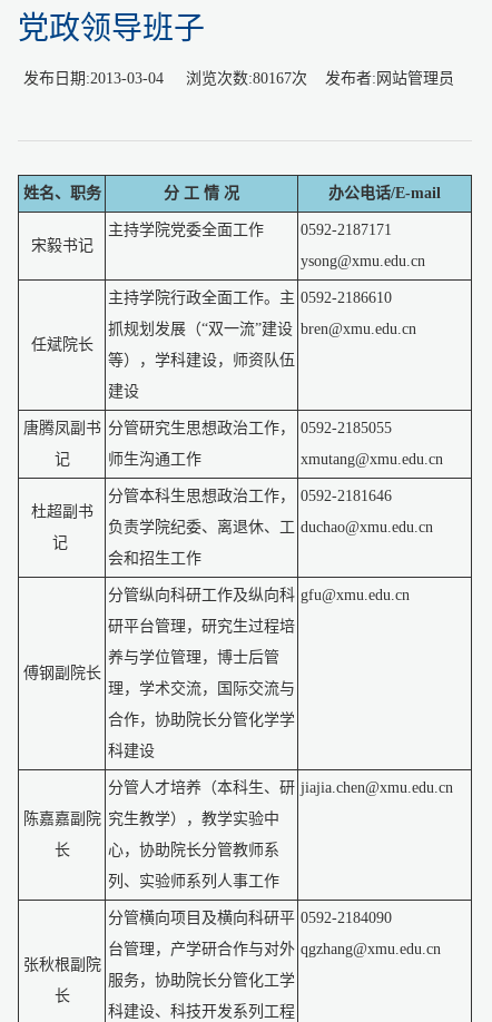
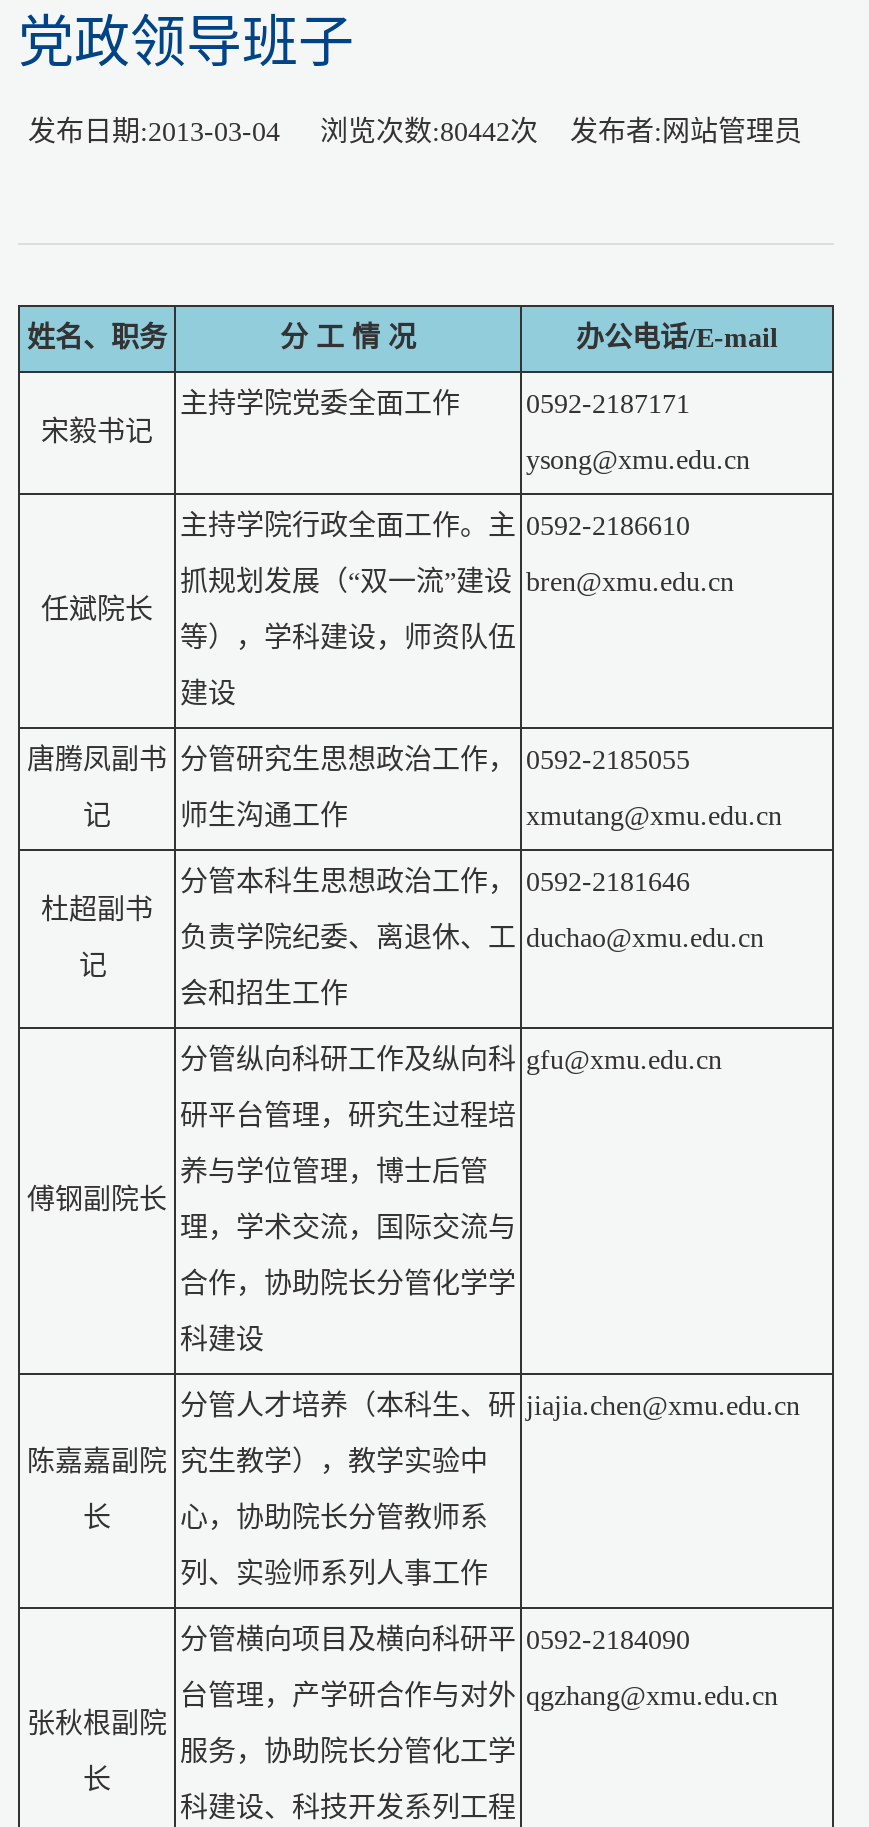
- 发布日期:2013-03-04 浏览次数:80167次 发布者:网站管理员
+ 发布日期:2013-03-04 浏览次数:80442次 发布者:网站管理员
